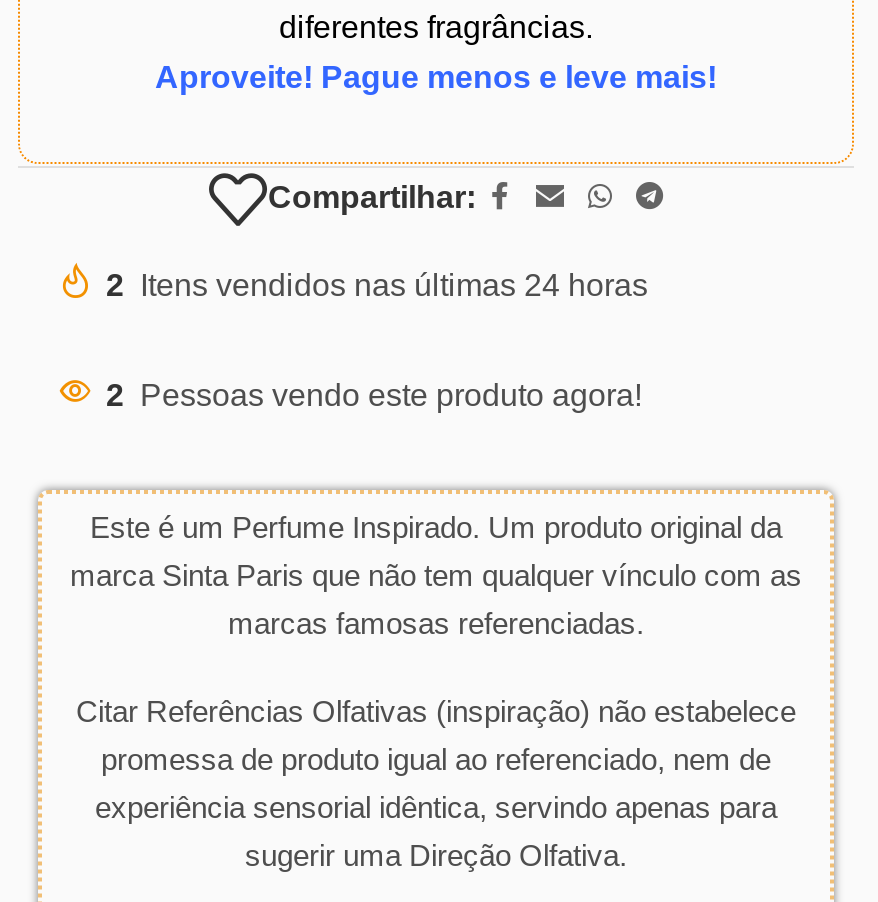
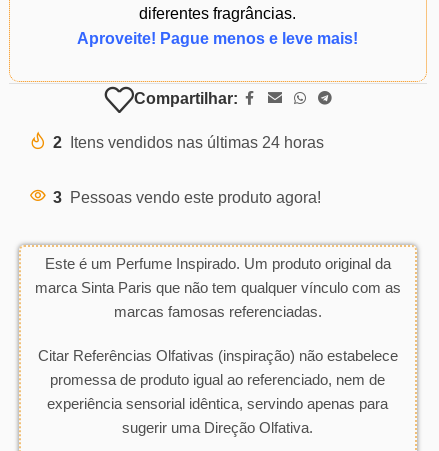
- 2 Pessoas vendo este produto agora!
+ 3 Pessoas vendo este produto agora!
